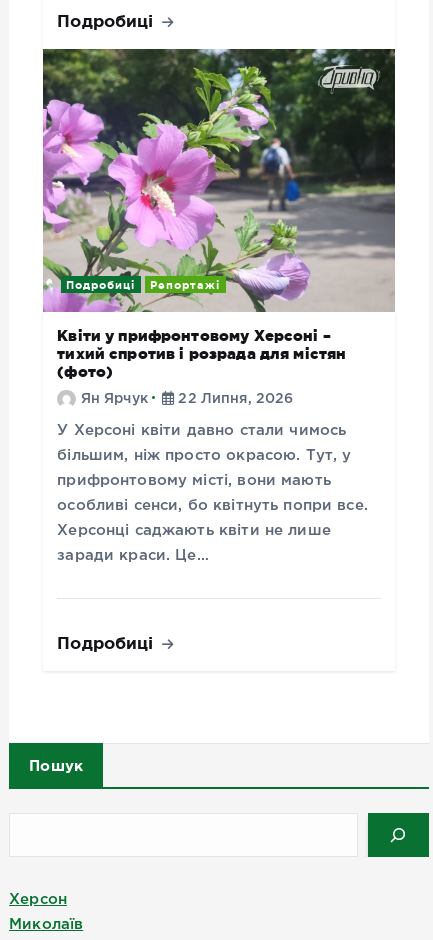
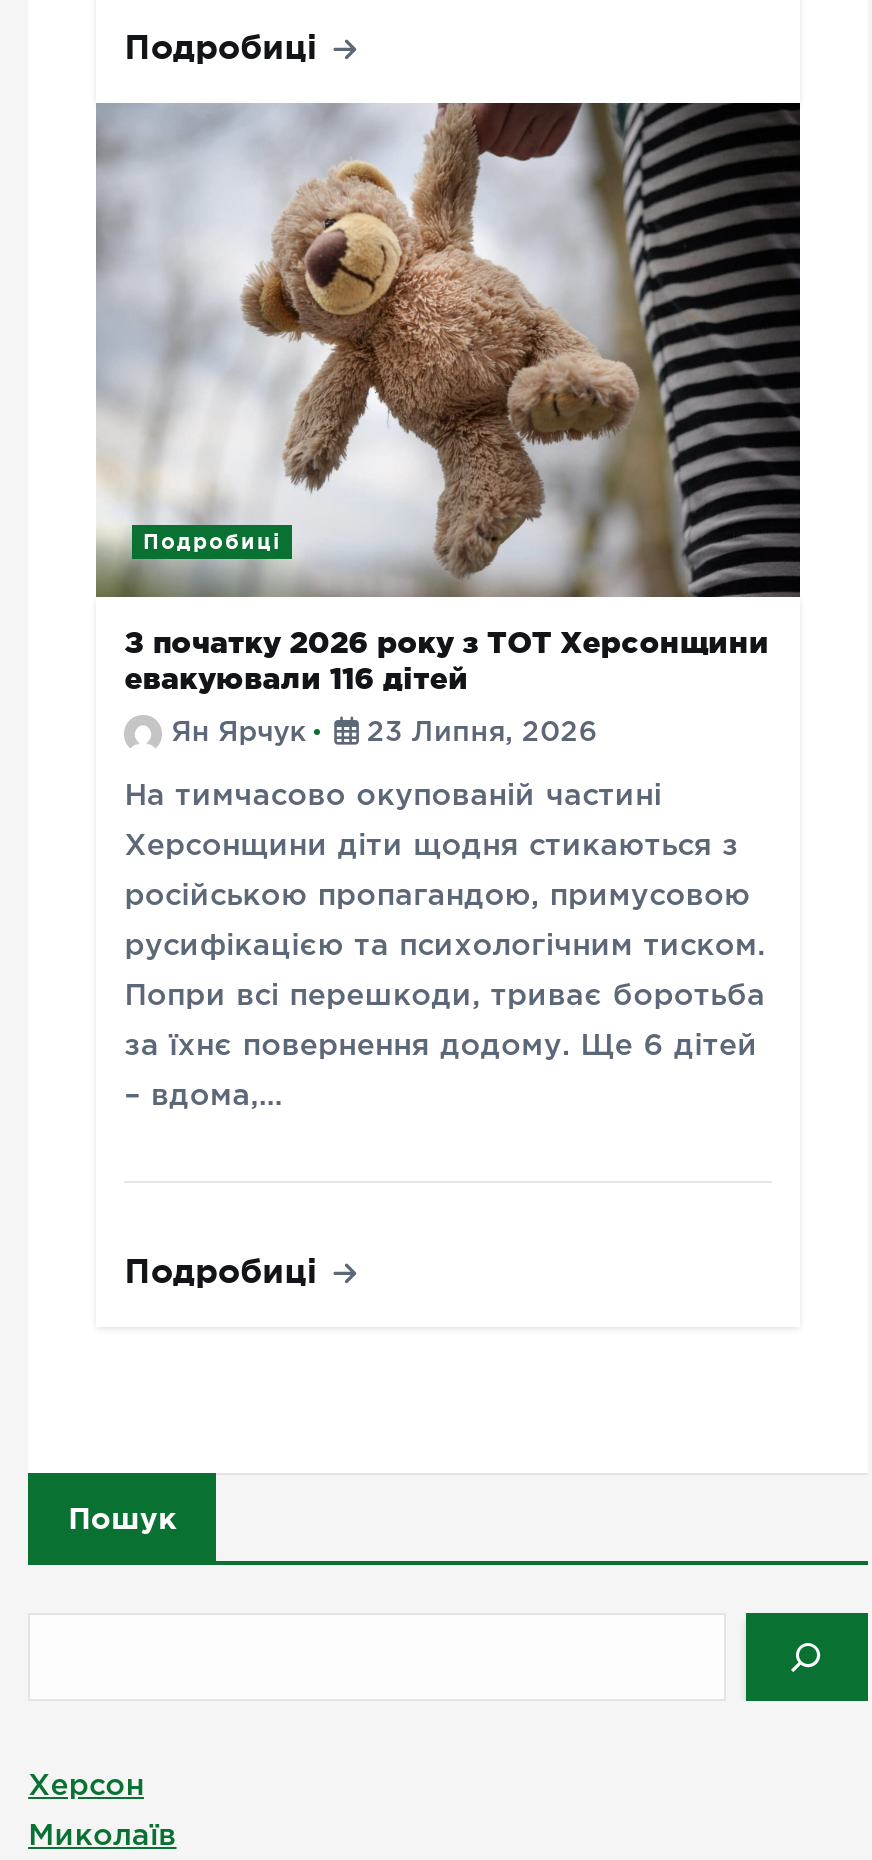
- [image]
- Репортажі
- Квіти у прифронтовому Херсоні –
- тихий спротив і розрада для містян
- (фото)
+ [image]
+ З початку 2026 року з ТОТ Херсонщини
+ евакуювали 116 дітей

- 22 Липня, 2026
- У Херсоні квіти давно стали чимось
- більшим, ніж просто окрасою. Тут, у
- прифронтовому місті, вони мають
- особливі сенси, бо квітнуть попри все.
- Херсонці саджають квіти не лише
- заради краси. Це…
+ 23 Липня, 2026
+ На тимчасово окупованій частині
+ Херсонщини діти щодня стикаються з
+ російською пропагандою, примусовою
+ русифікацією та психологічним тиском.
+ Попри всі перешкоди, триває боротьба
+ за їхнє повернення додому. Ще 6 дітей
+ – вдома,…

moved up: Ян Ярчук
